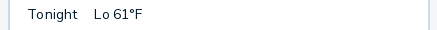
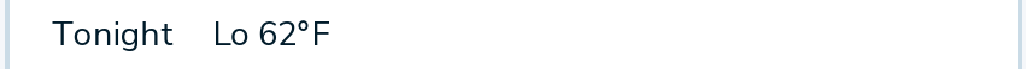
- Tonight Lo 61°F
+ Tonight Lo 62°F
